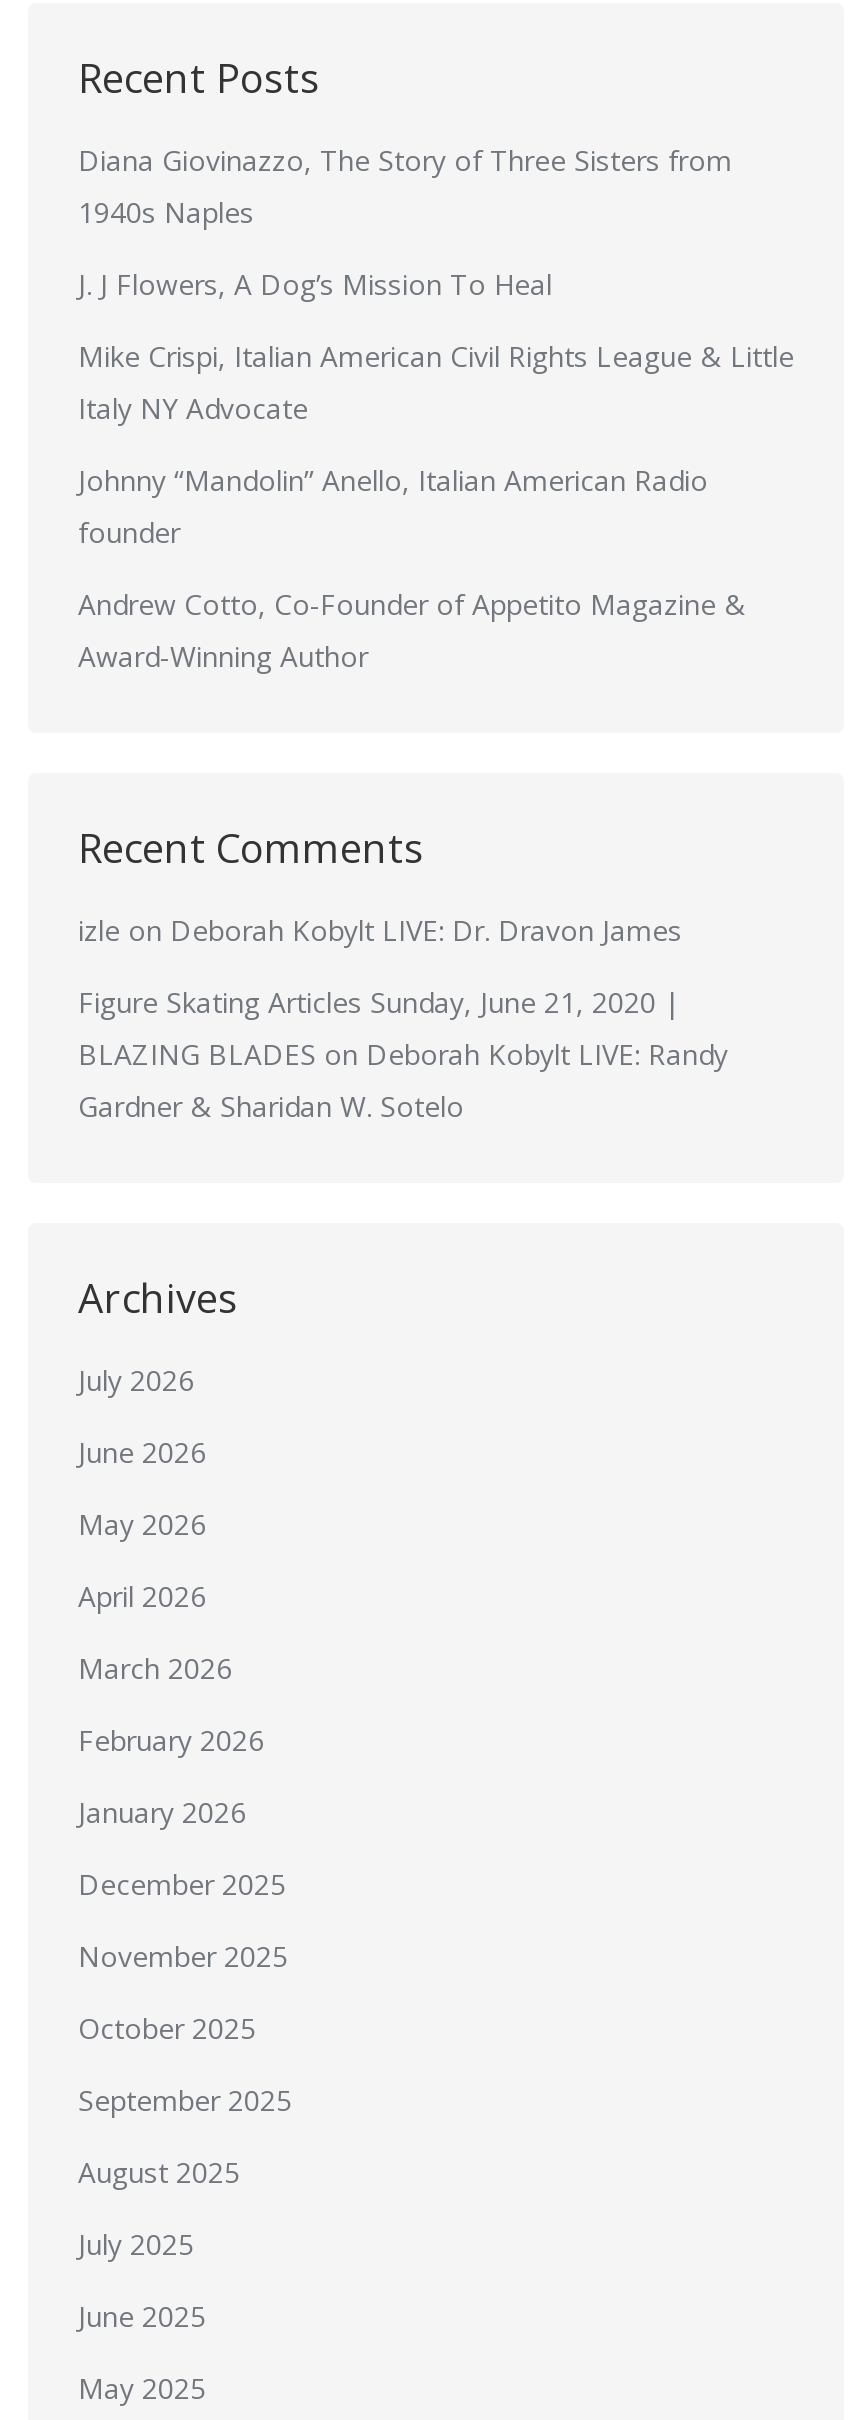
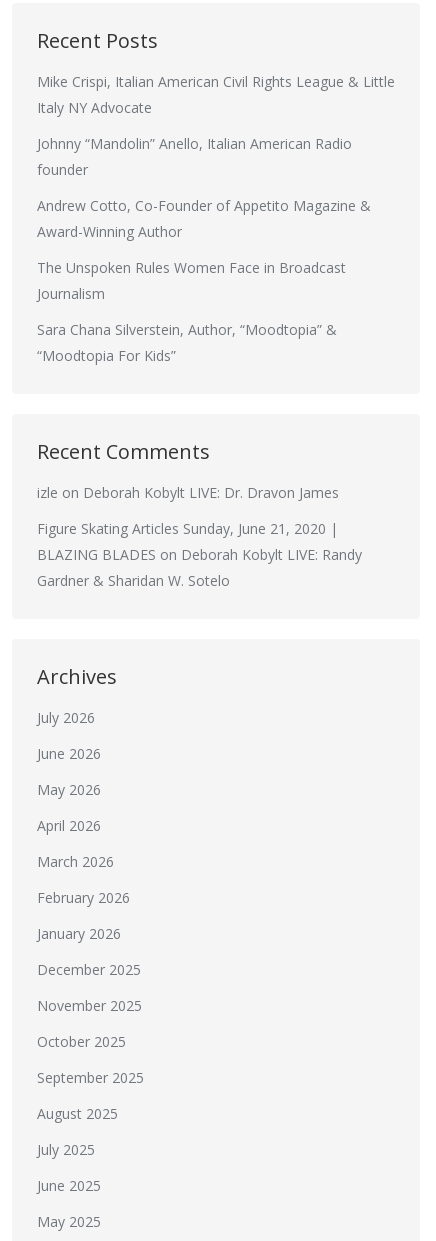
- Diana Giovinazzo, The Story of Three Sisters from
- 1940s Naples
- J. J Flowers, A Dog’s Mission To Heal

moved up: Mike Crispi, Italian American Civil Rights League & Little | Italy NY Advocate | Johnny “Mandolin” Anello, Italian American Radio | founder | Andrew Cotto, Co-Founder of Appetito Magazine & | Award-Winning Author

+ The Unspoken Rules Women Face in Broadcast
+ Journalism
+ Sara Chana Silverstein, Author, “Moodtopia” &
+ “Moodtopia For Kids”
